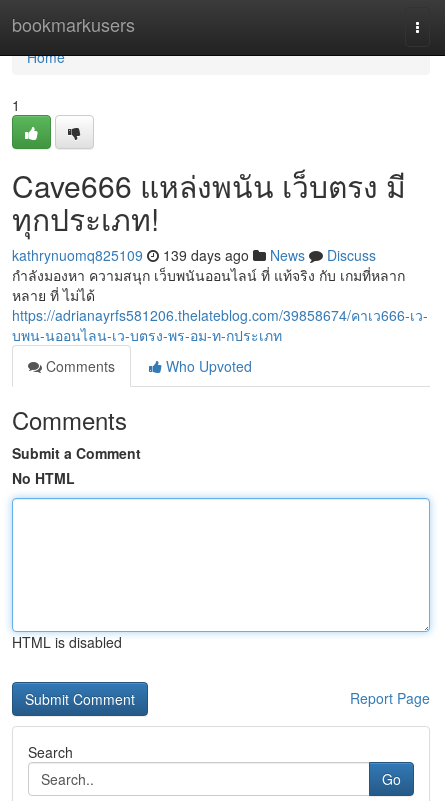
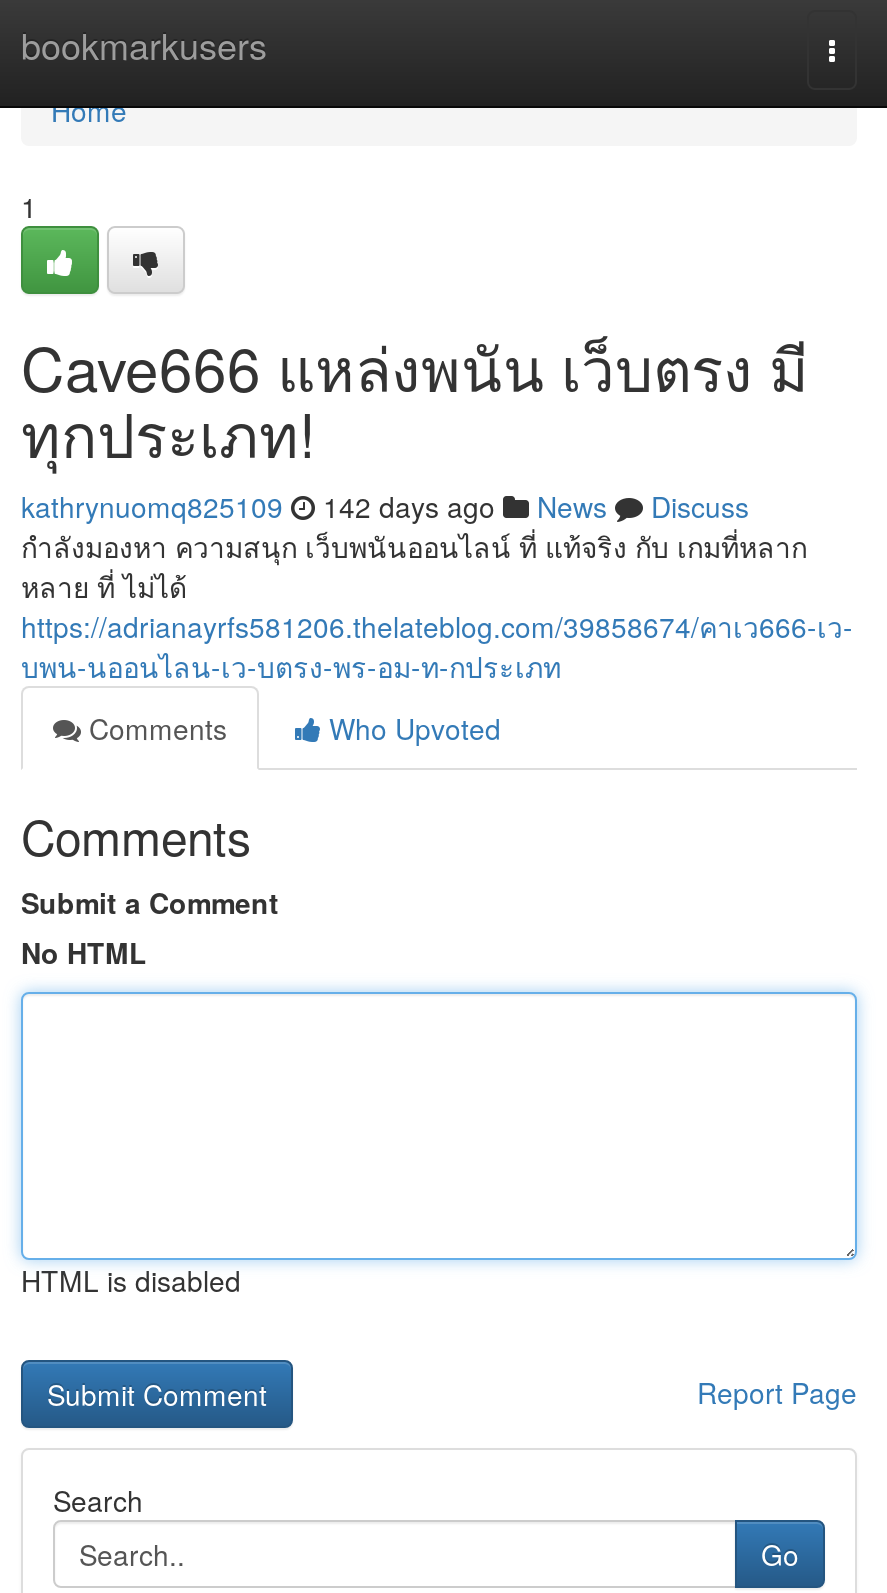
- kathrynuomq825109 139 days ago News Discuss
+ kathrynuomq825109 142 days ago News Discuss
